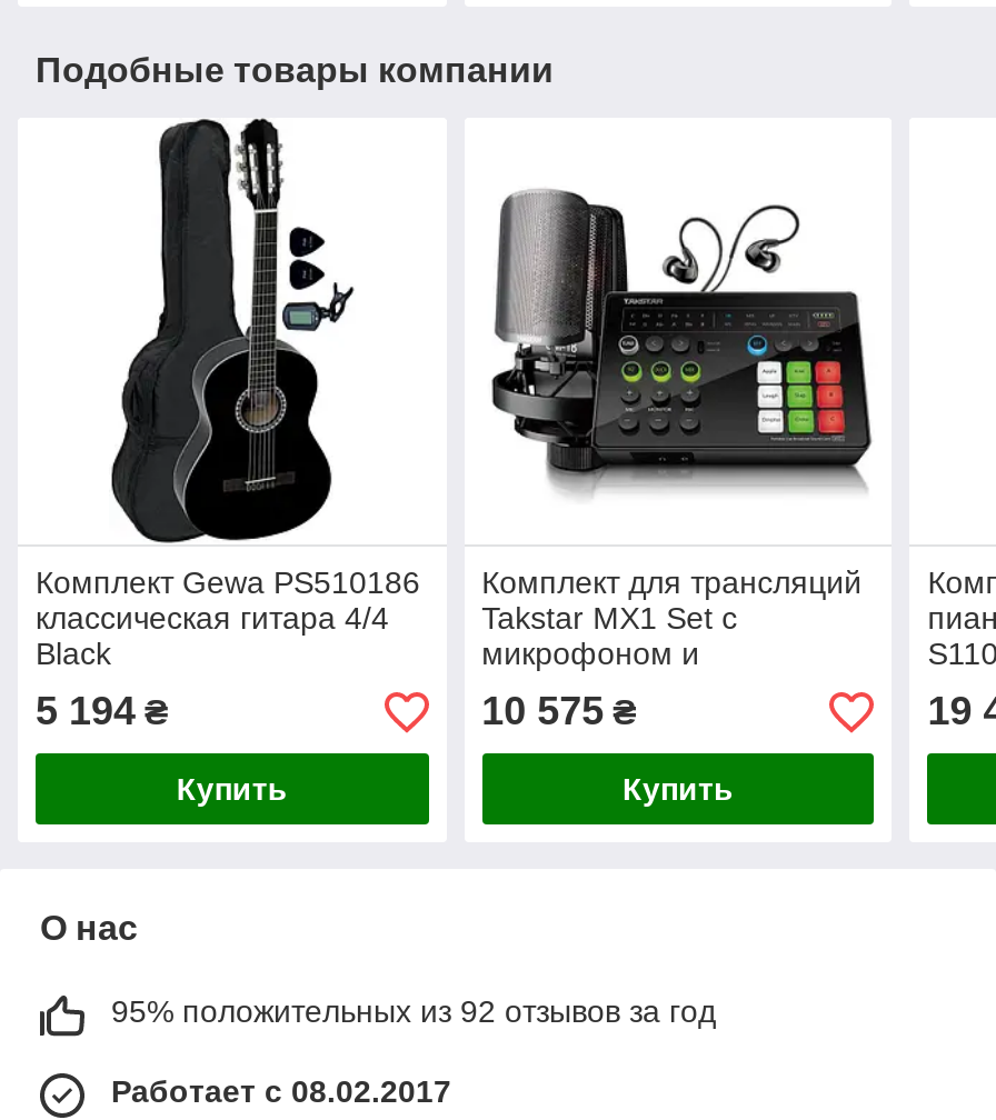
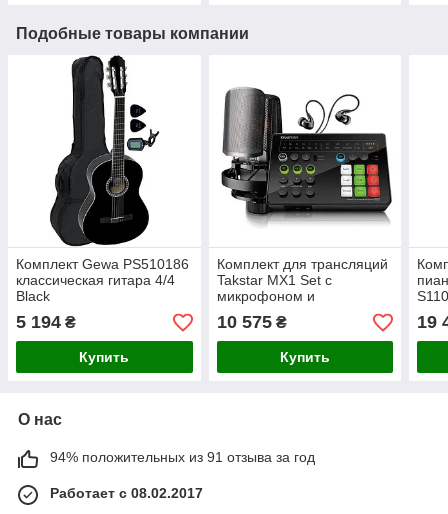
- 95% положительных из 92 отзывов за год
+ 94% положительных из 91 отзыва за год
